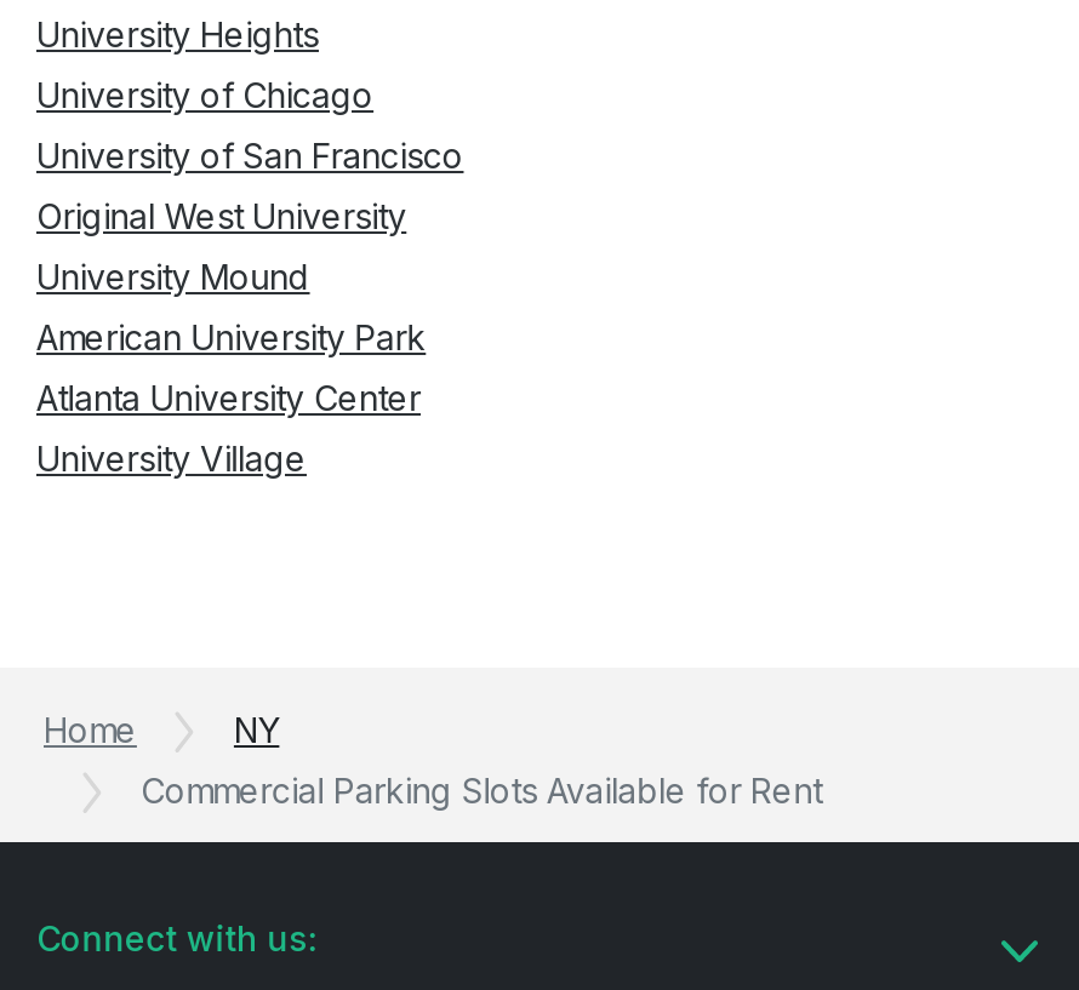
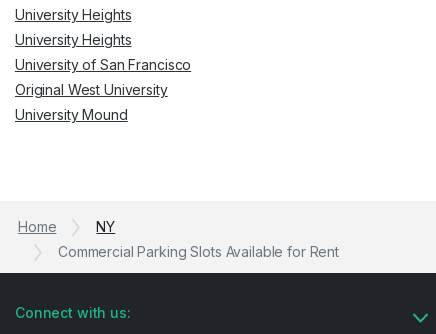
- University of Chicago
+ University Heights

- American University Park
- Atlanta University Center
- University Village
